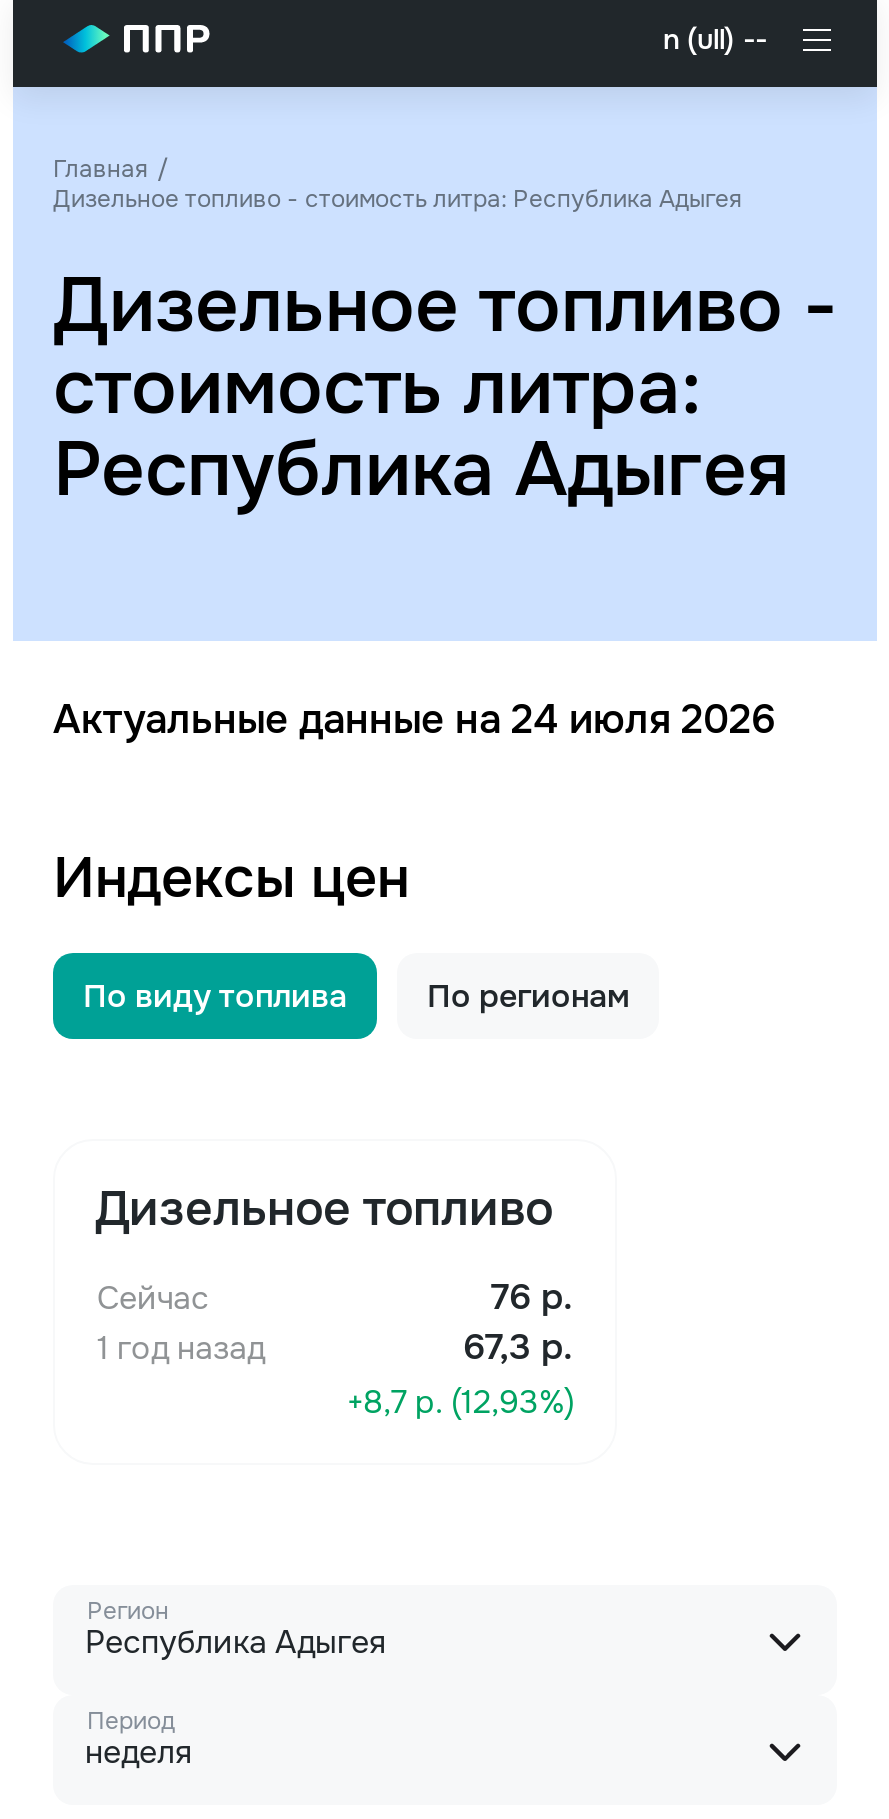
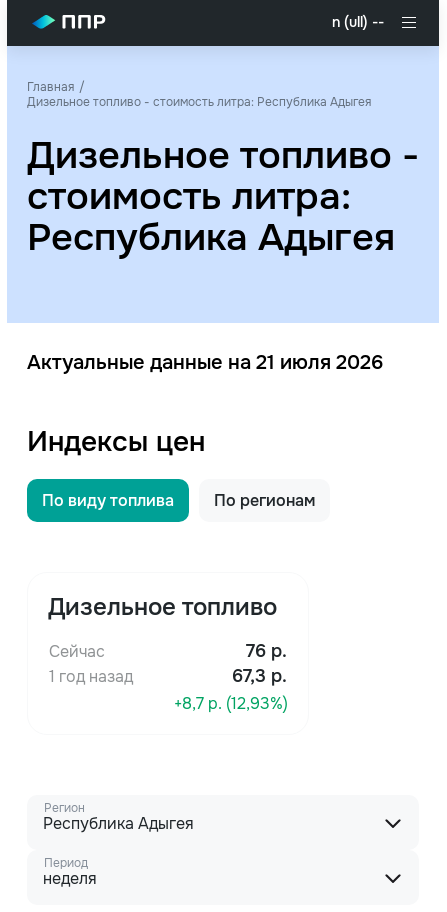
- Актуальные данные на 24 июля 2026
+ Актуальные данные на 21 июля 2026
